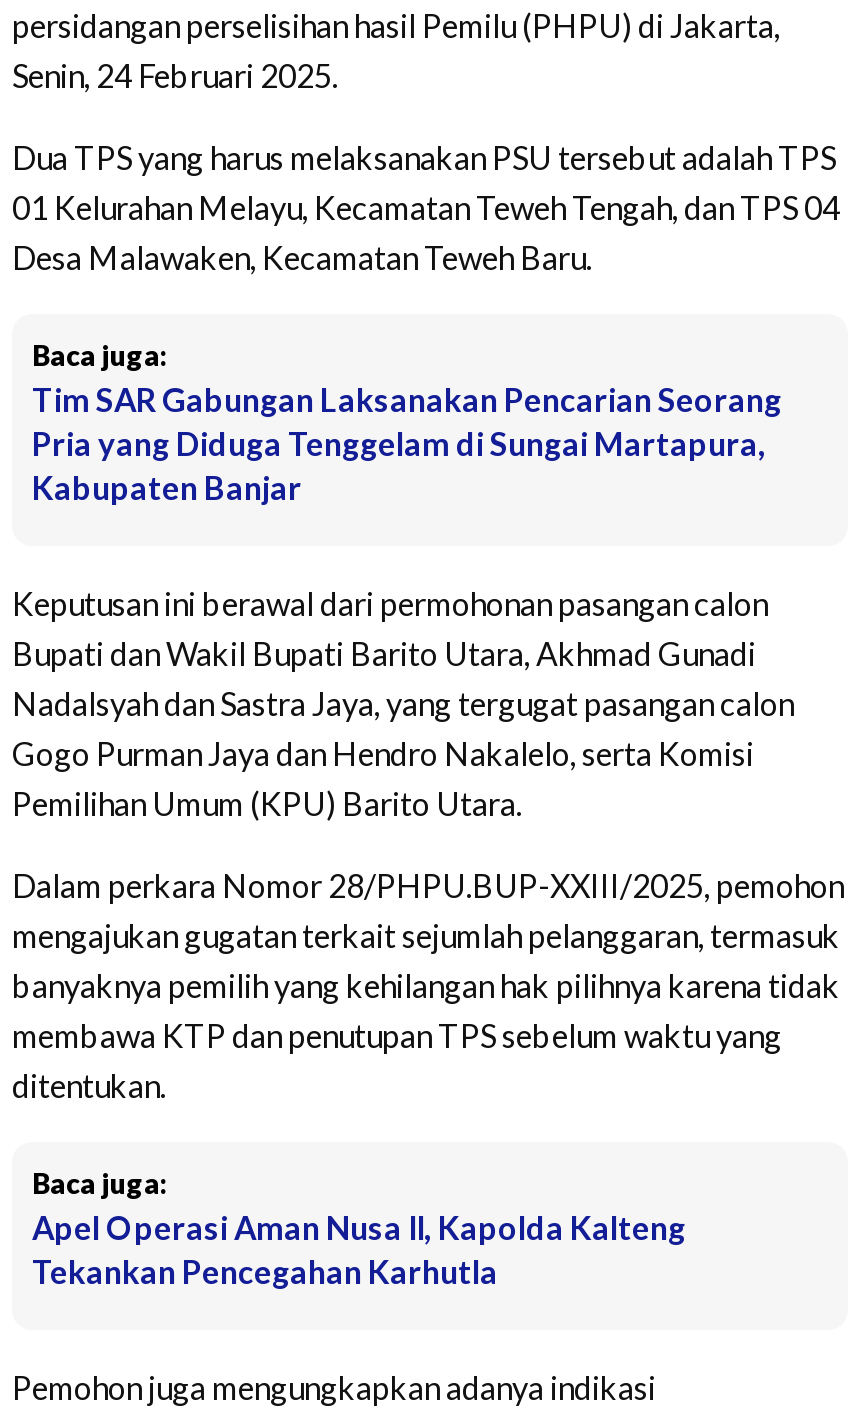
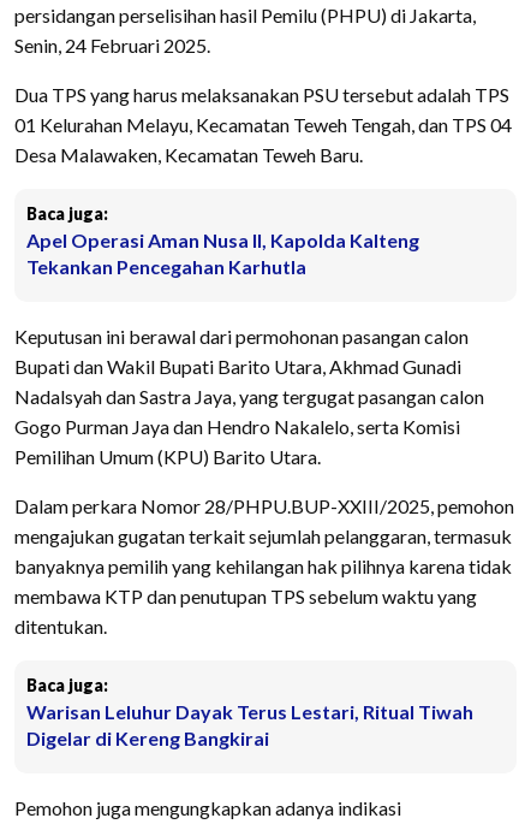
- Tim SAR Gabungan Laksanakan Pencarian Seorang
- Pria yang Diduga Tenggelam di Sungai Martapura,
- Kabupaten Banjar

moved up: Apel Operasi Aman Nusa II, Kapolda Kalteng | Tekankan Pencegahan Karhutla

+ Warisan Leluhur Dayak Terus Lestari, Ritual Tiwah
+ Digelar di Kereng Bangkirai
